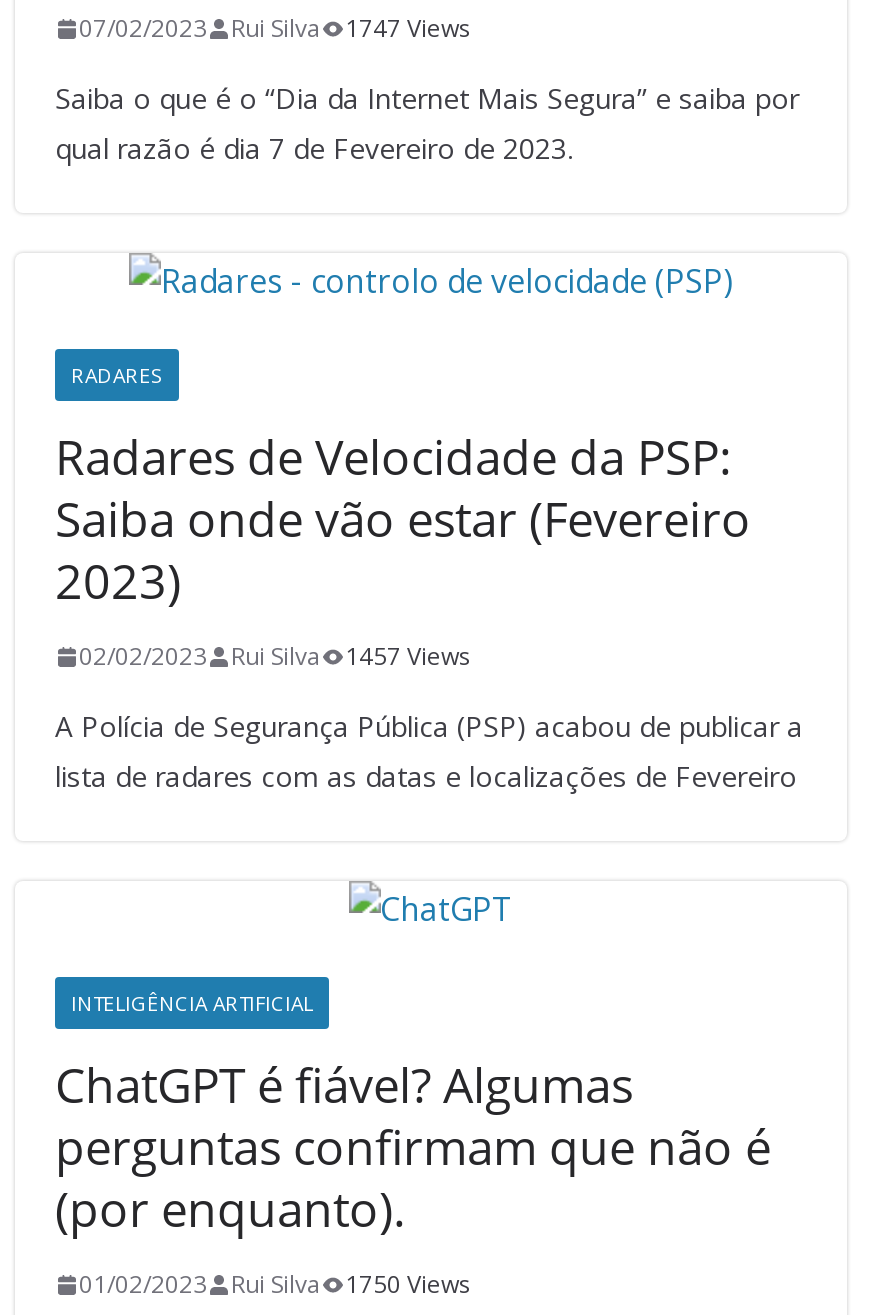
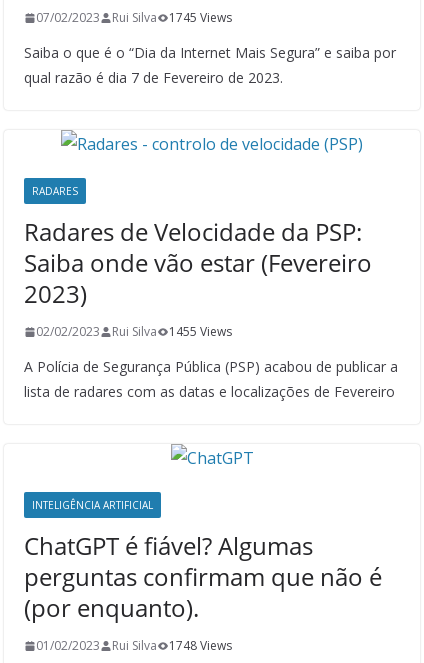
- 07/02/2023 Rui Silva 1747 Views
+ 07/02/2023 Rui Silva 1745 Views

- 02/02/2023 Rui Silva 1457 Views
+ 02/02/2023 Rui Silva 1455 Views

- 01/02/2023 Rui Silva 1750 Views
+ 01/02/2023 Rui Silva 1748 Views
